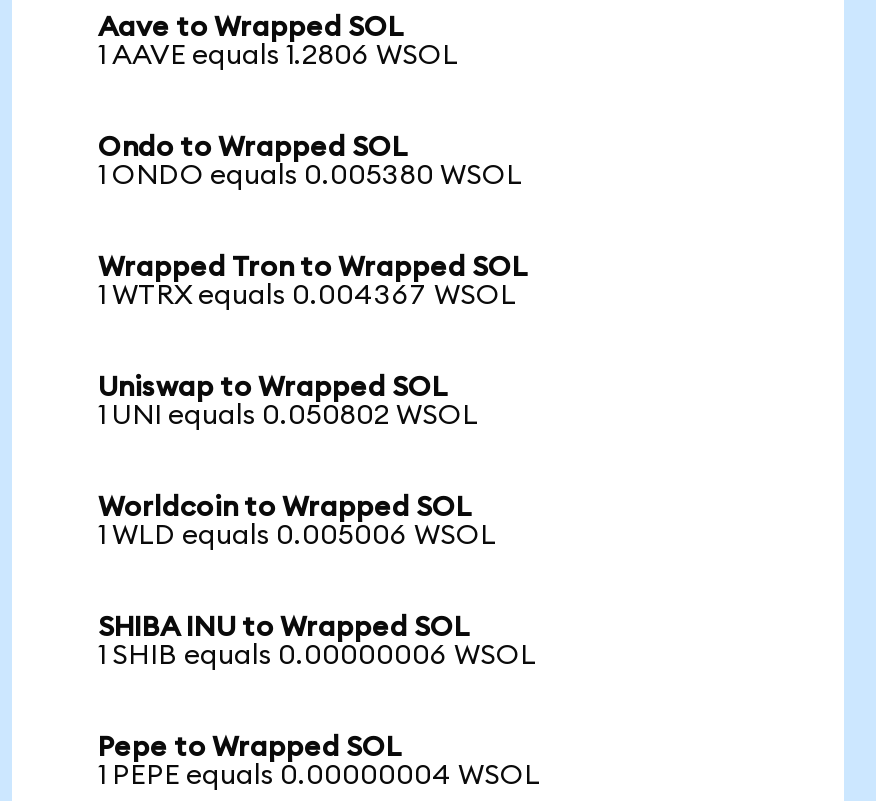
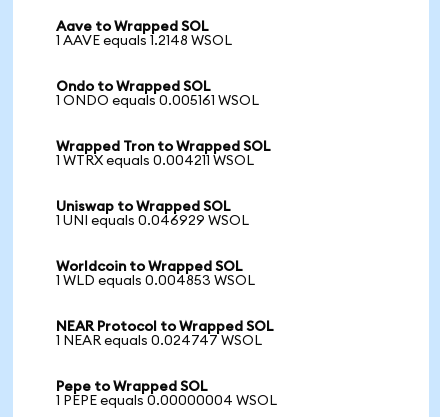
- 1 AAVE equals 1.2806 WSOL
+ 1 AAVE equals 1.2148 WSOL

- 1 ONDO equals 0.005380 WSOL
+ 1 ONDO equals 0.005161 WSOL

- 1 WTRX equals 0.004367 WSOL
+ 1 WTRX equals 0.004211 WSOL

- 1 UNI equals 0.050802 WSOL
+ 1 UNI equals 0.046929 WSOL

- 1 WLD equals 0.005006 WSOL
+ 1 WLD equals 0.004853 WSOL

- SHIBA INU to Wrapped SOL
+ NEAR Protocol to Wrapped SOL

- 1 SHIB equals 0.00000006 WSOL
+ 1 NEAR equals 0.024747 WSOL
